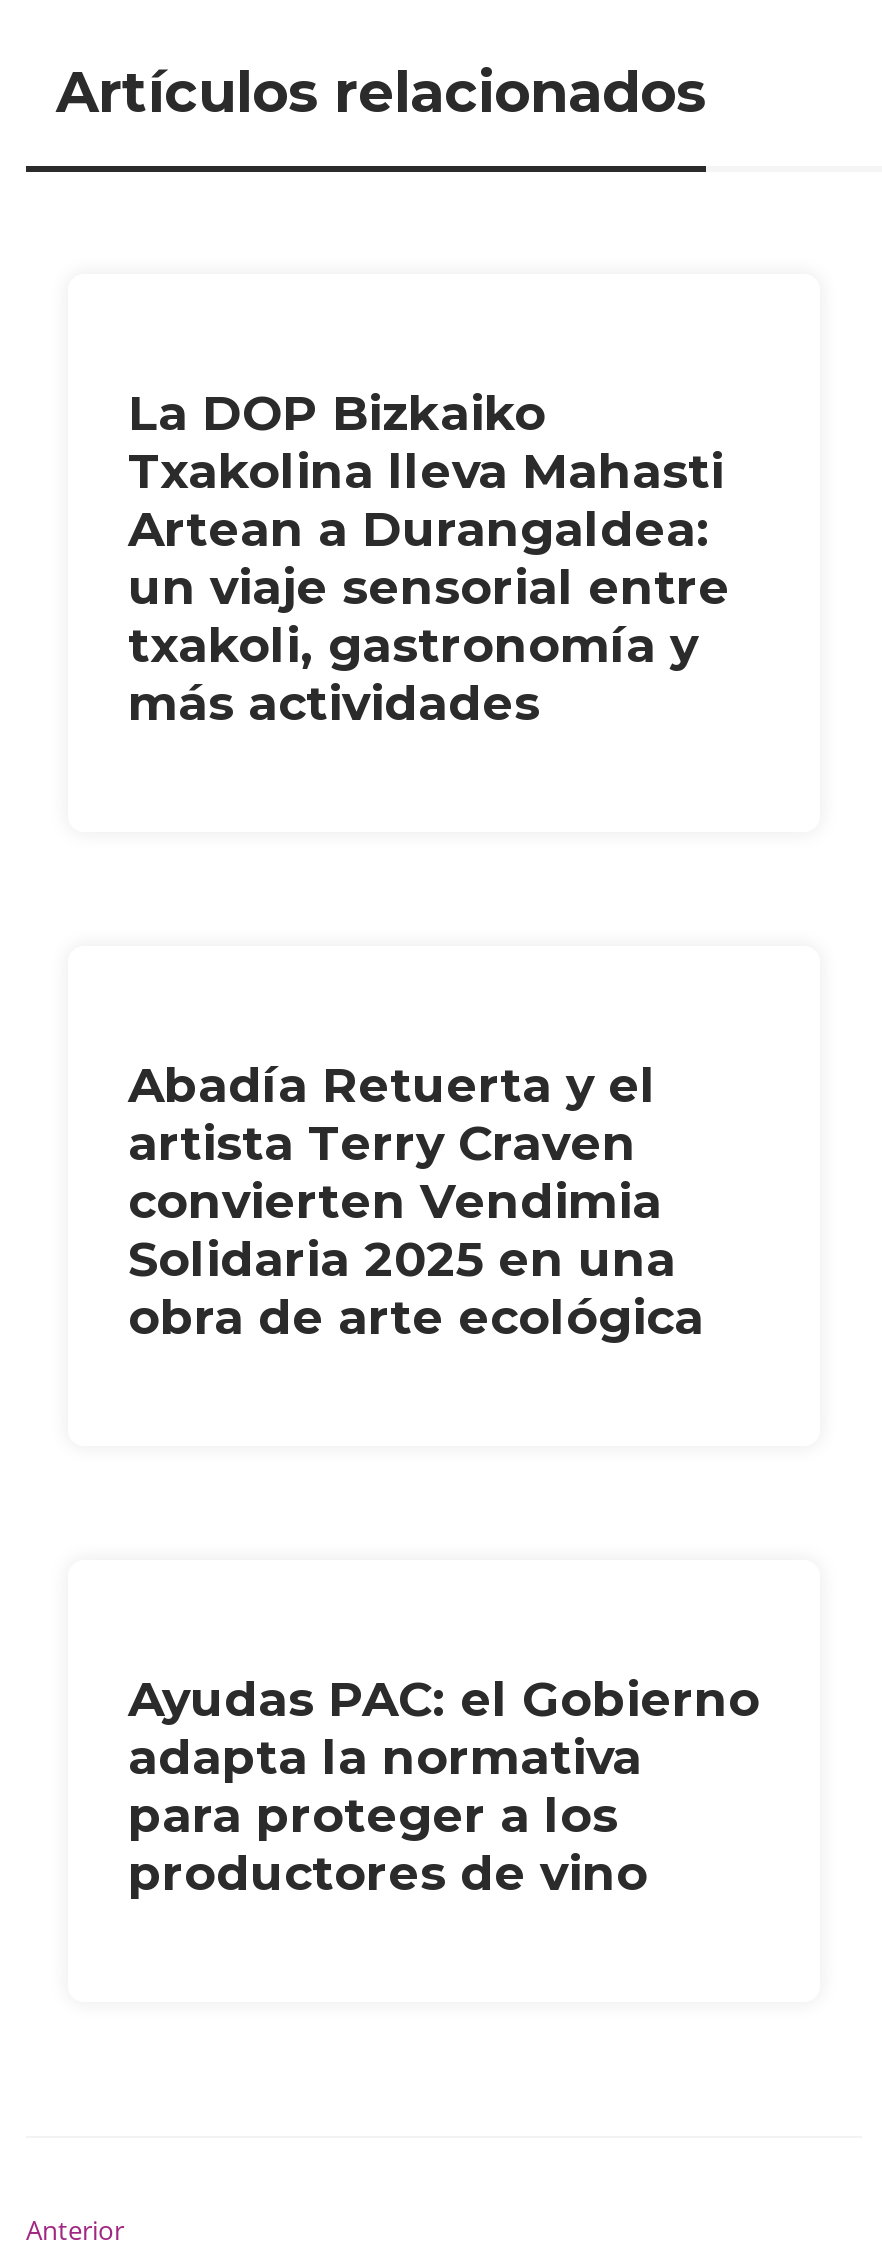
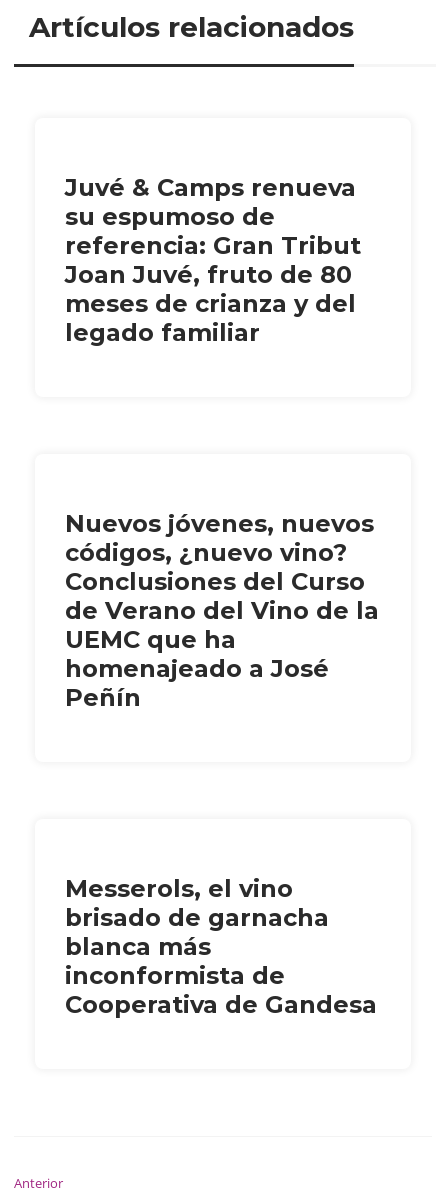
- La DOP Bizkaiko
- Txakolina lleva Mahasti
- Artean a Durangaldea:
- un viaje sensorial entre
- txakoli, gastronomía y
- más actividades
+ Juvé & Camps renueva
+ su espumoso de
+ referencia: Gran Tribut
+ Joan Juvé, fruto de 80
+ meses de crianza y del
+ legado familiar

- Abadía Retuerta y el
- artista Terry Craven
- convierten Vendimia
- Solidaria 2025 en una
- obra de arte ecológica
+ Nuevos jóvenes, nuevos
+ códigos, ¿nuevo vino?
+ Conclusiones del Curso
+ de Verano del Vino de la
+ UEMC que ha
+ homenajeado a José
+ Peñín

- Ayudas PAC: el Gobierno
- adapta la normativa
- para proteger a los
- productores de vino
+ Messerols, el vino
+ brisado de garnacha
+ blanca más
+ inconformista de
+ Cooperativa de Gandesa
